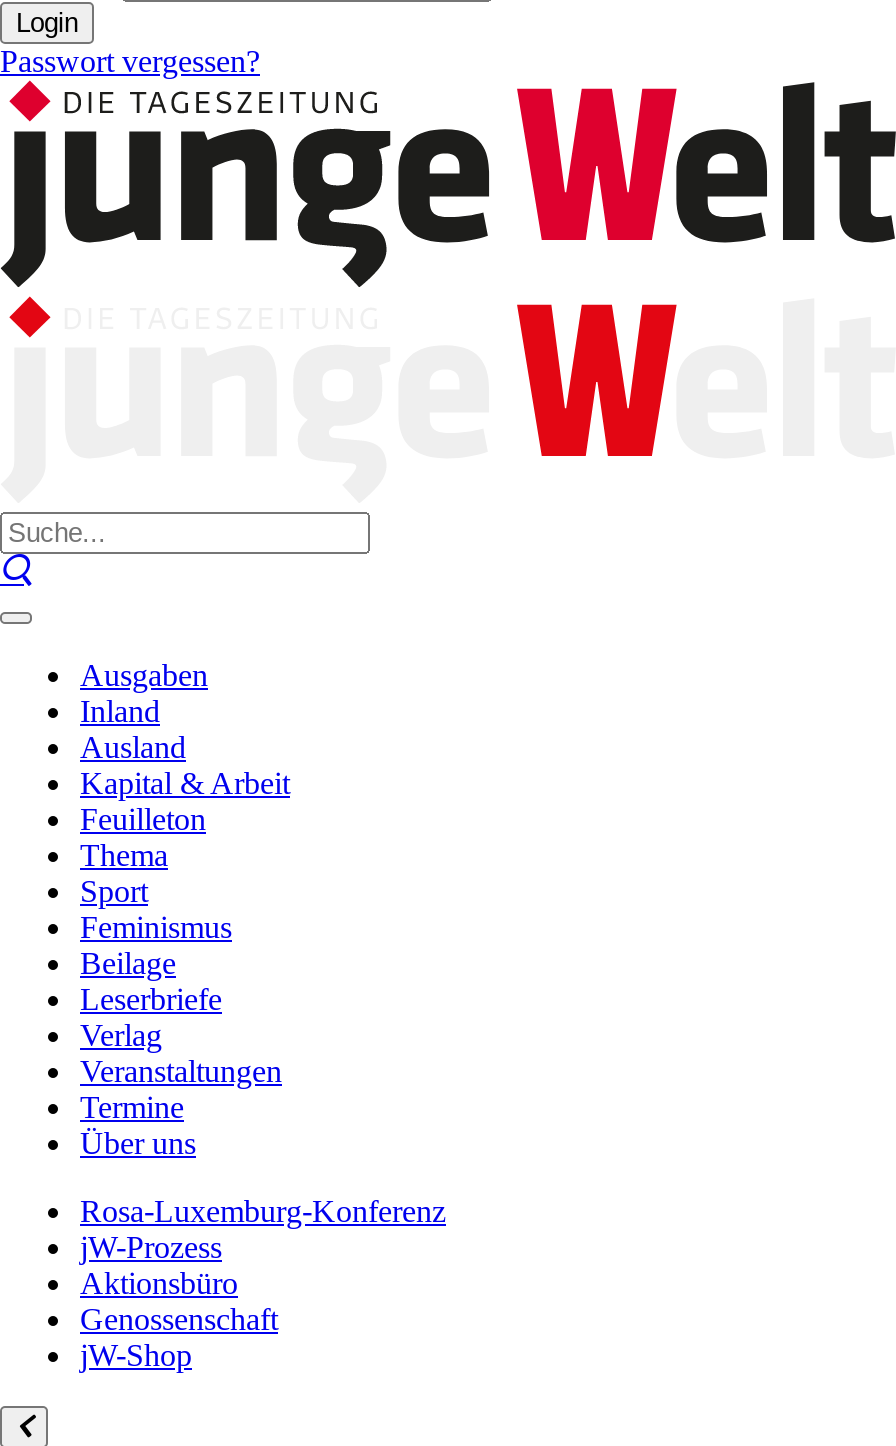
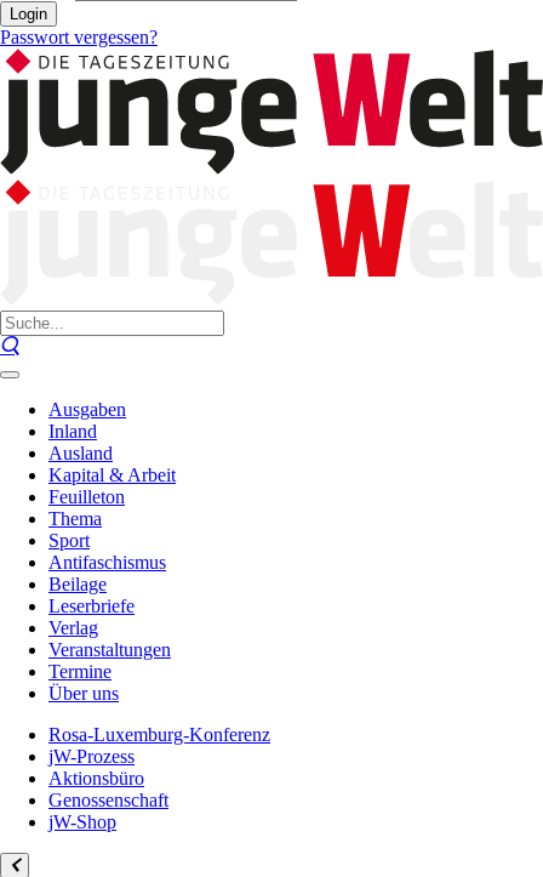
- Feminismus
+ Antifaschismus
